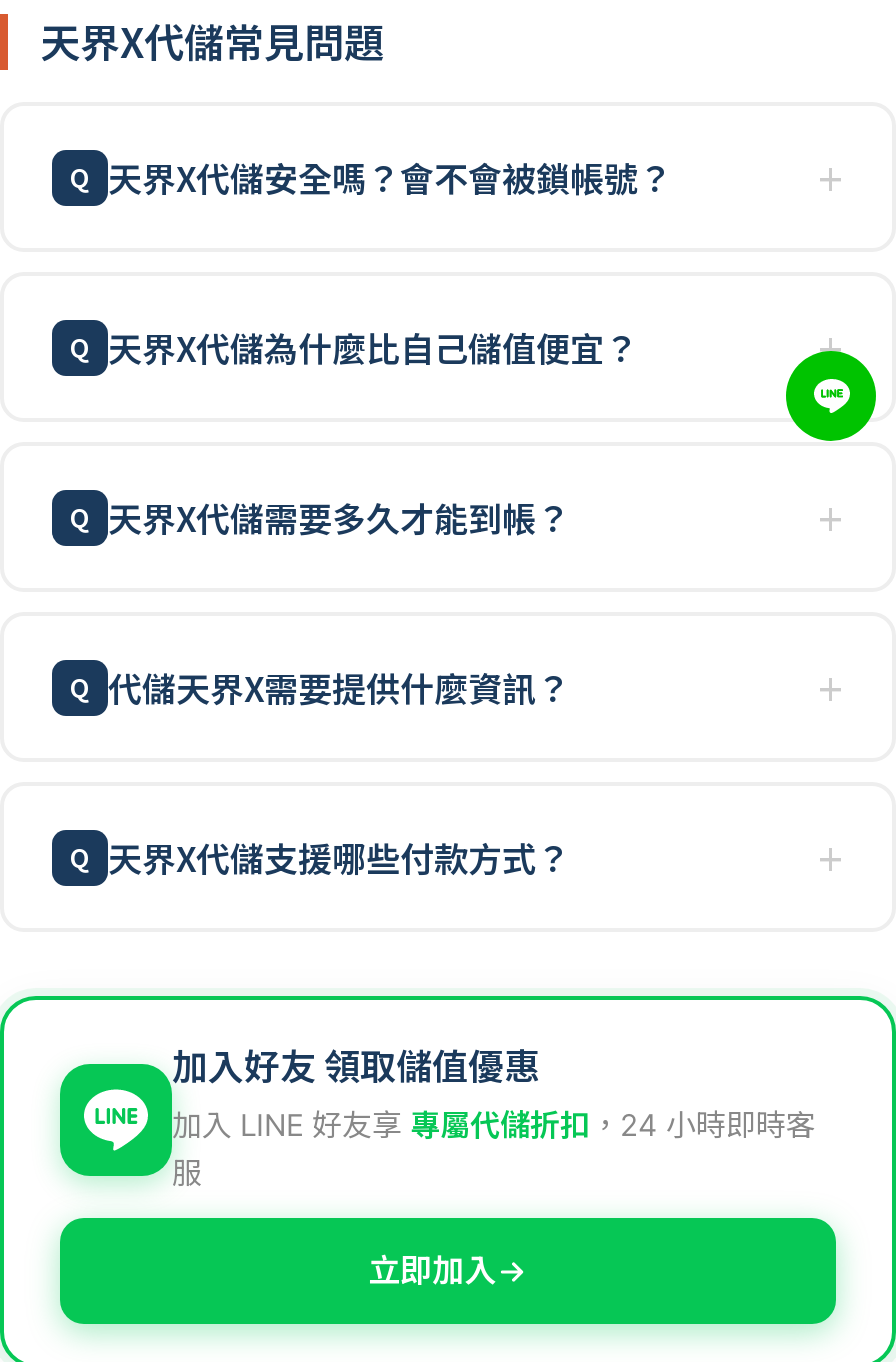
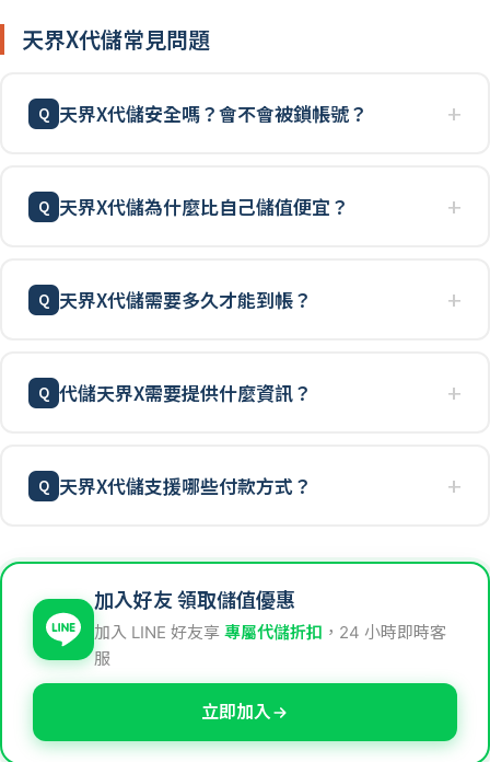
- [image]
